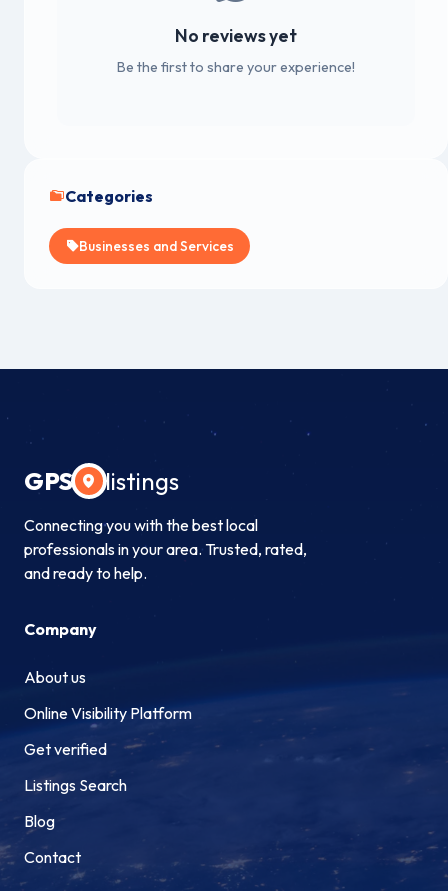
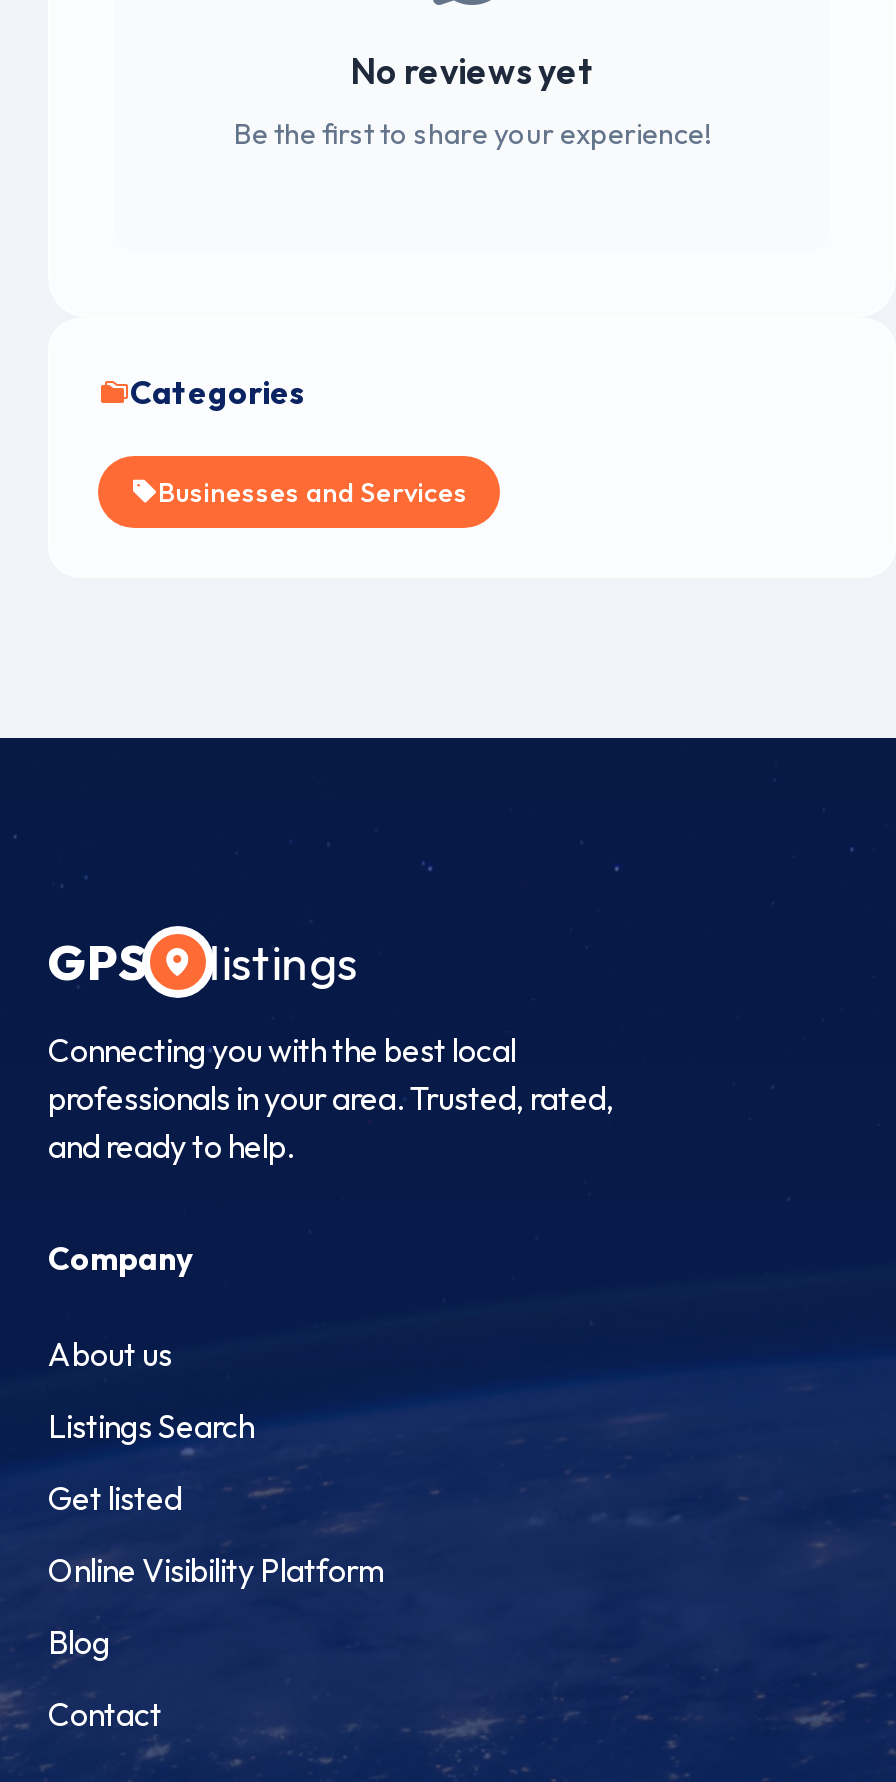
+ Get listed

moved down: Online Visibility Platform

- Get verified

moved up: Listings Search
